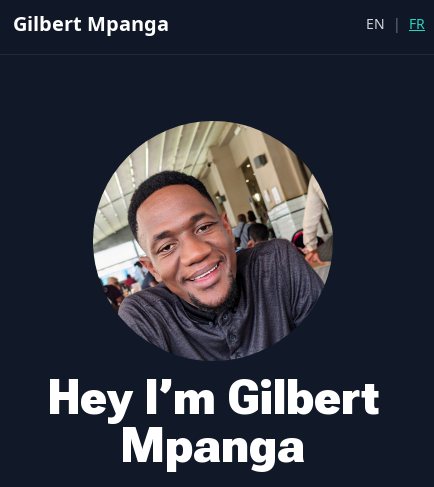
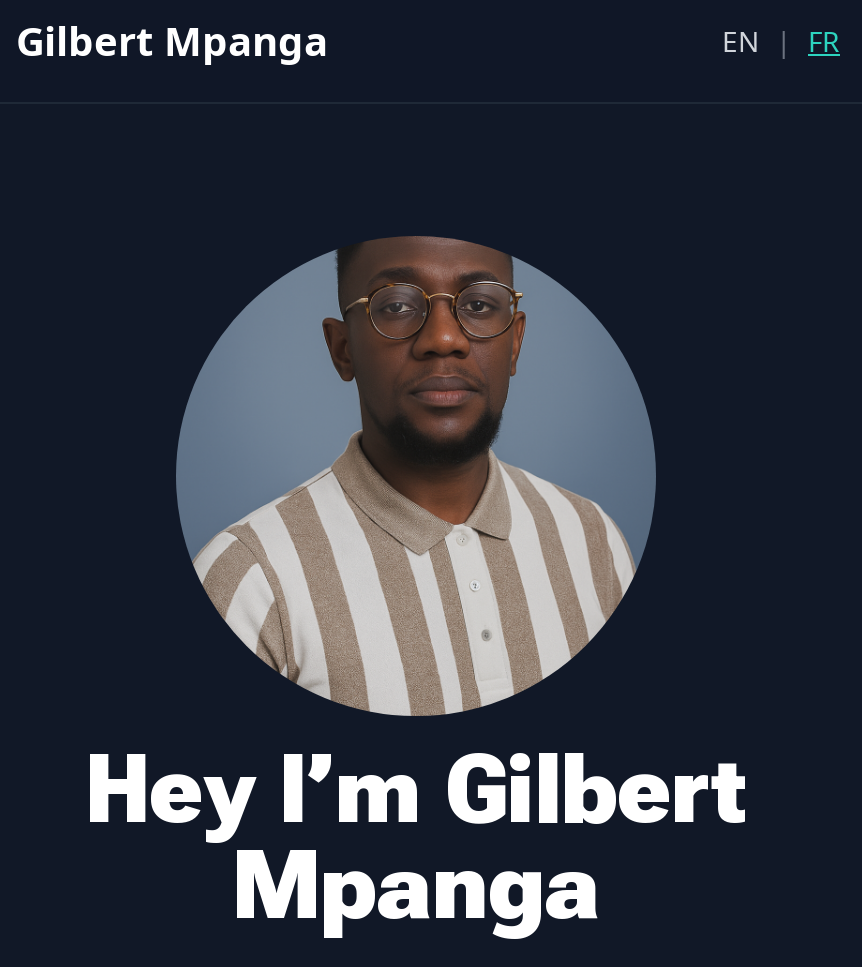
- [image]
+ [image]
